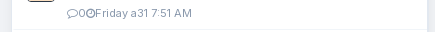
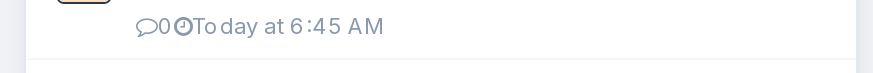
- 0 Friday a31 7:51 AM
+ 0 Today at 6:45 AM
